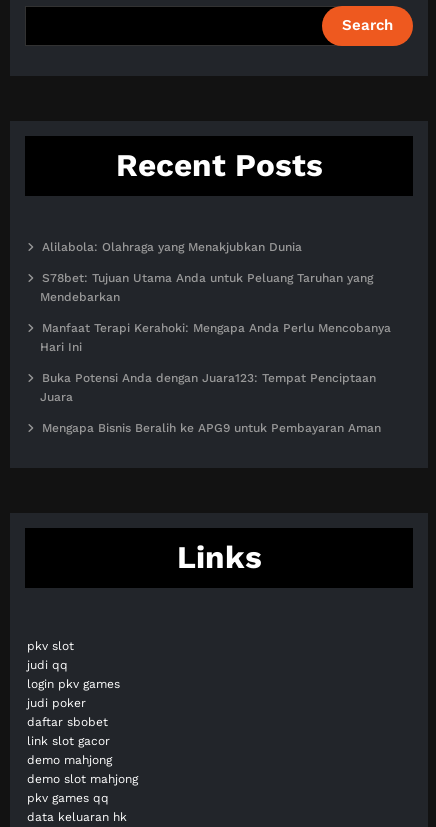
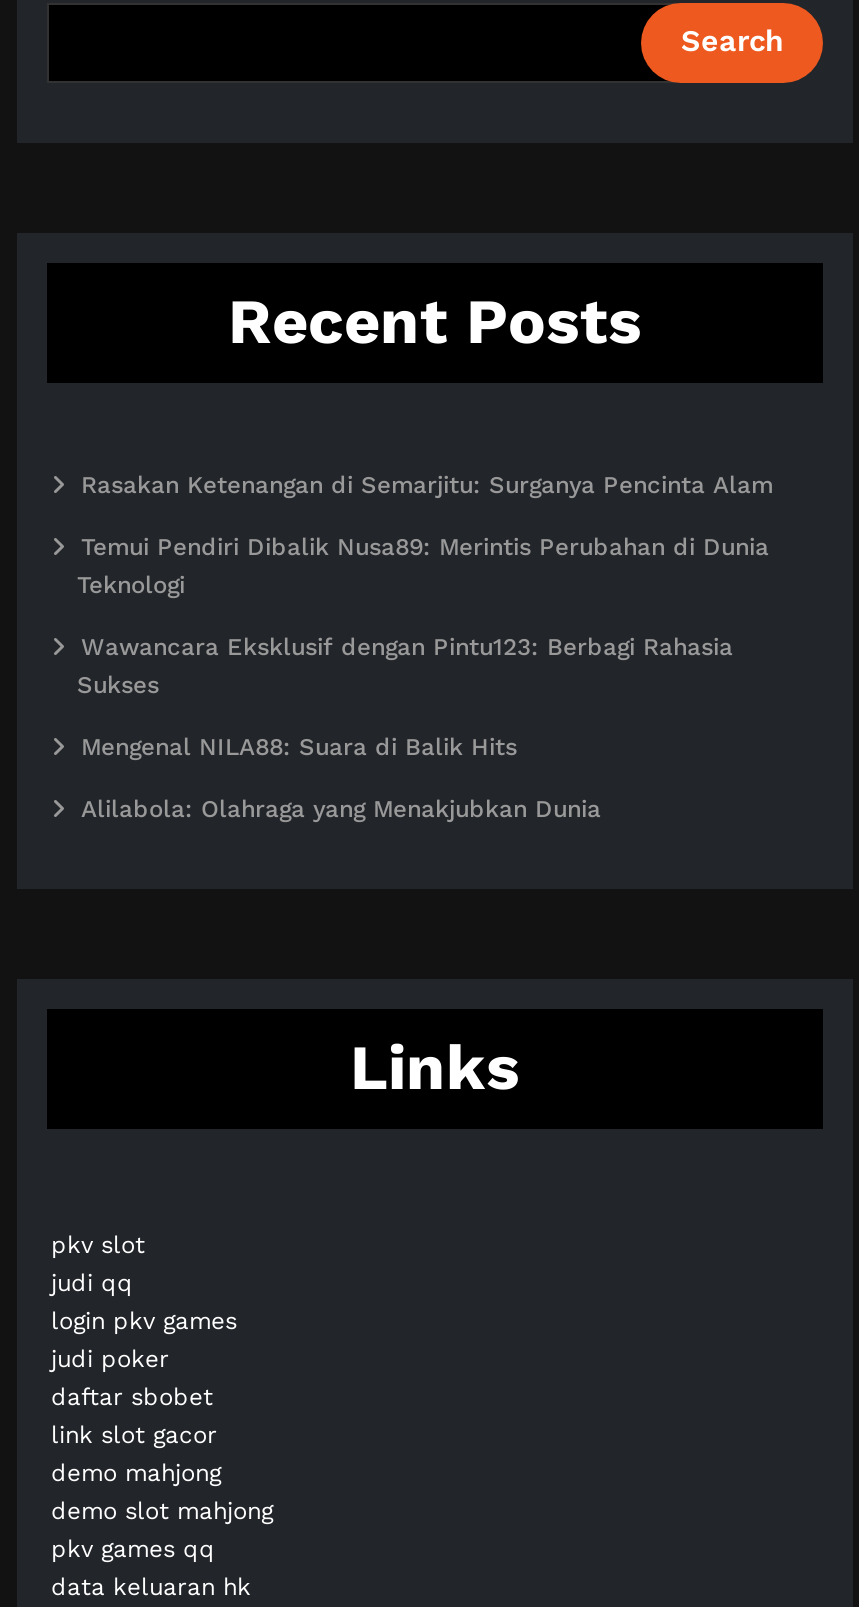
+ Rasakan Ketenangan di Semarjitu: Surganya Pencinta Alam
+ Temui Pendiri Dibalik Nusa89: Merintis Perubahan di Dunia
+ Teknologi
+ Wawancara Eksklusif dengan Pintu123: Berbagi Rahasia
+ Sukses
+ Mengenal NILA88: Suara di Balik Hits

moved down: Alilabola: Olahraga yang Menakjubkan Dunia

- S78bet: Tujuan Utama Anda untuk Peluang Taruhan yang
- Mendebarkan
- Manfaat Terapi Kerahoki: Mengapa Anda Perlu Mencobanya
- Hari Ini
- Buka Potensi Anda dengan Juara123: Tempat Penciptaan
- Juara
- Mengapa Bisnis Beralih ke APG9 untuk Pembayaran Aman
